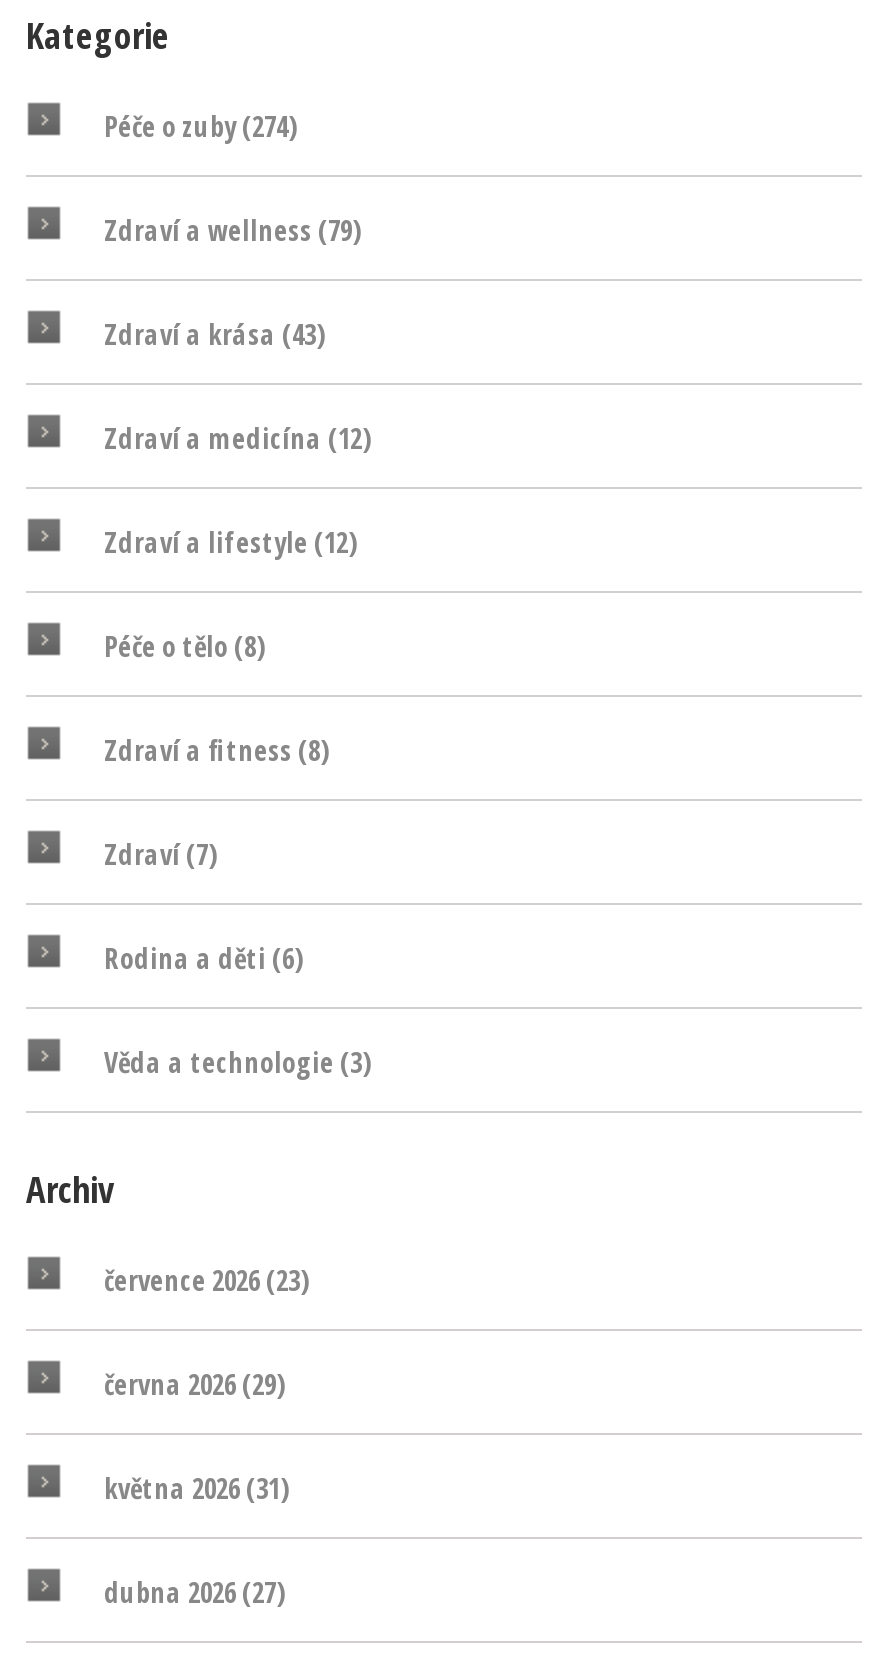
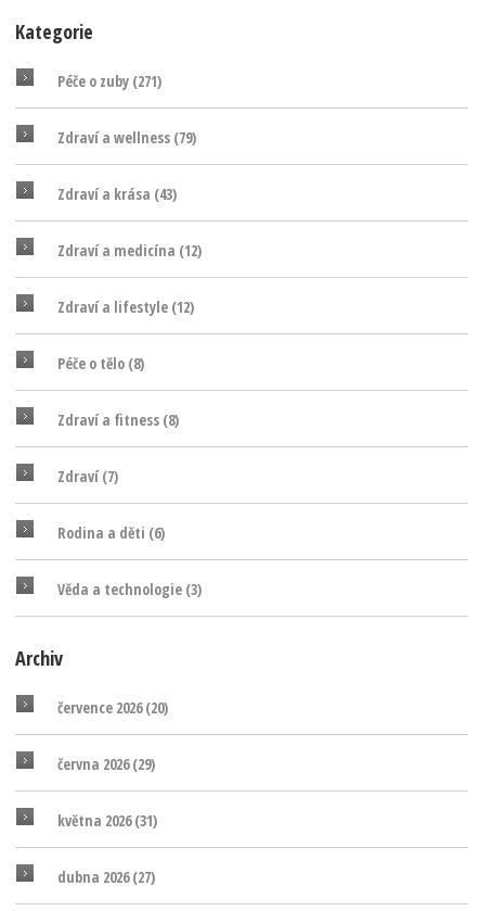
- Péče o zuby(274)
+ Péče o zuby(271)

- července 2026 (23)
+ července 2026 (20)
